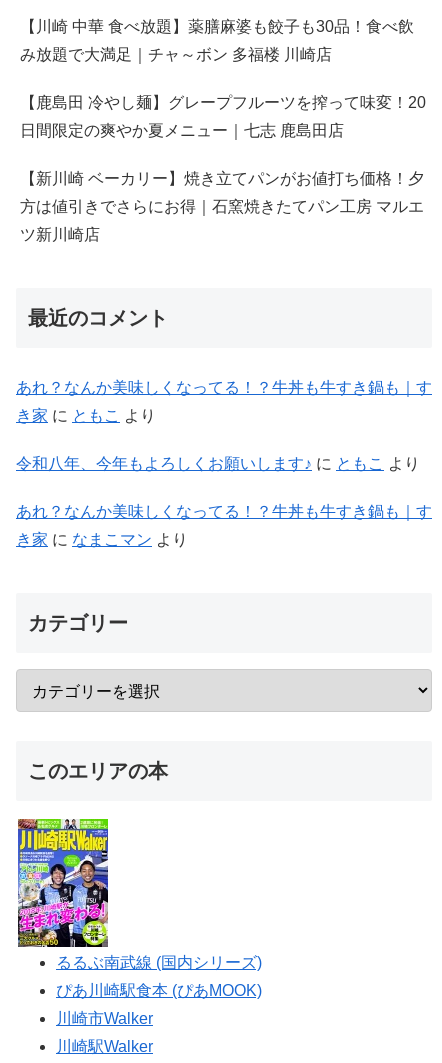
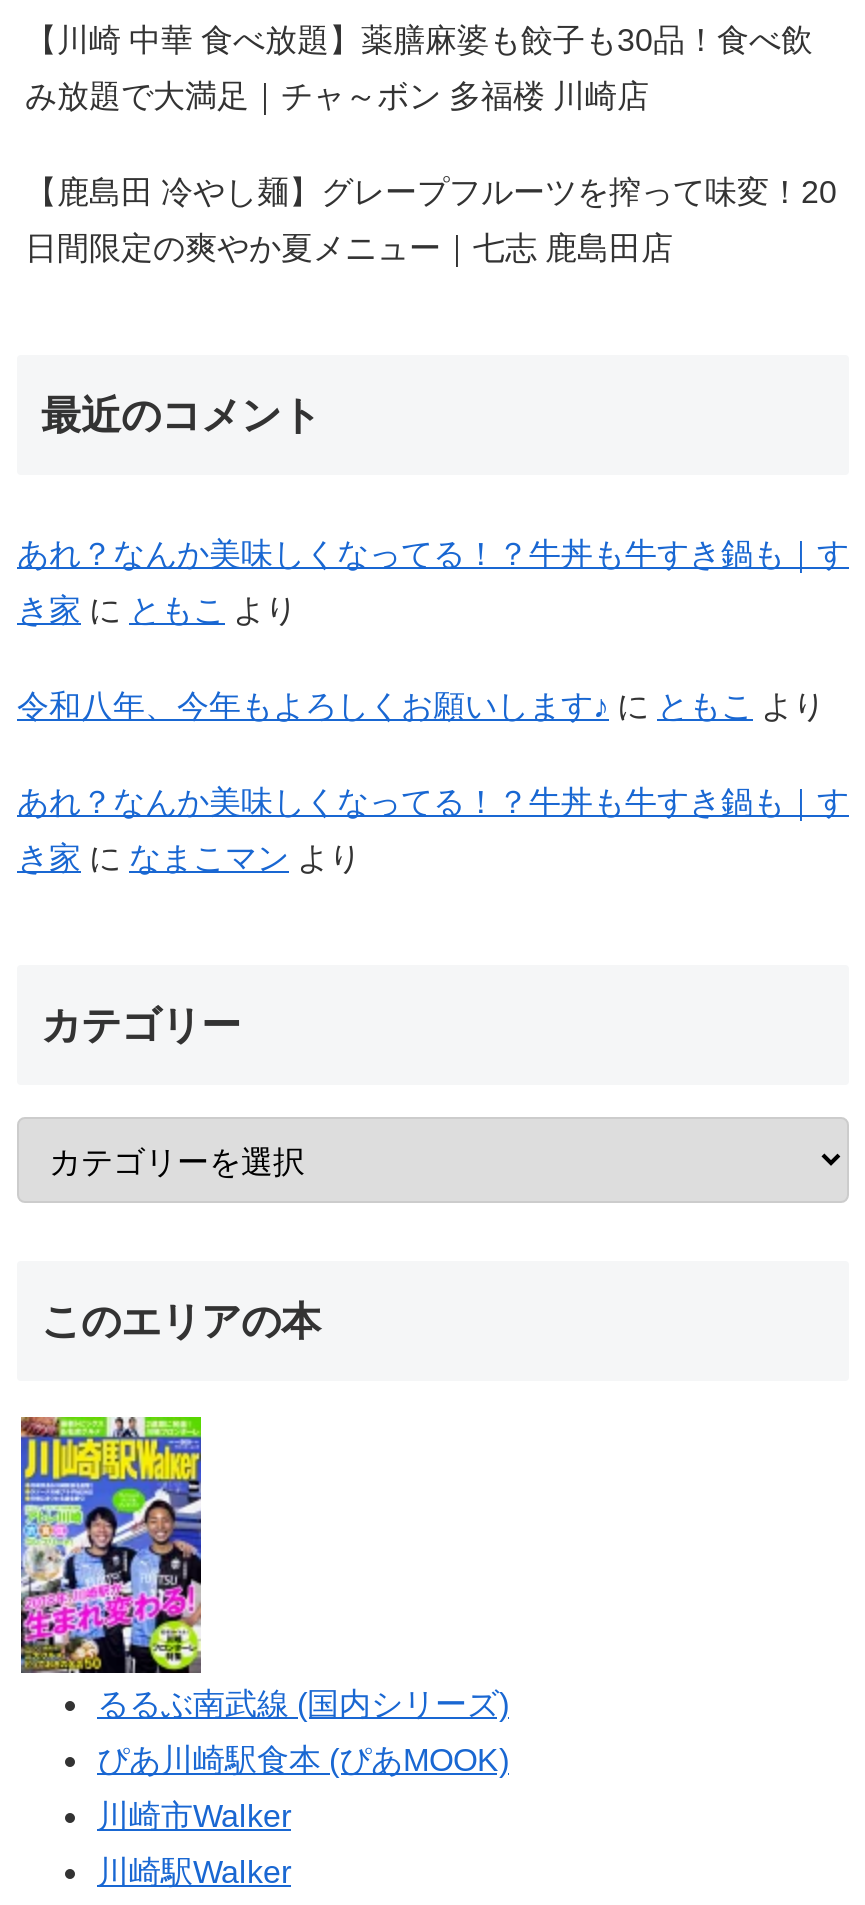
- 【新川崎 ベーカリー】焼き立てパンがお値打ち価格！夕
- 方は値引きでさらにお得｜石窯焼きたてパン工房 マルエ
- ツ新川崎店
